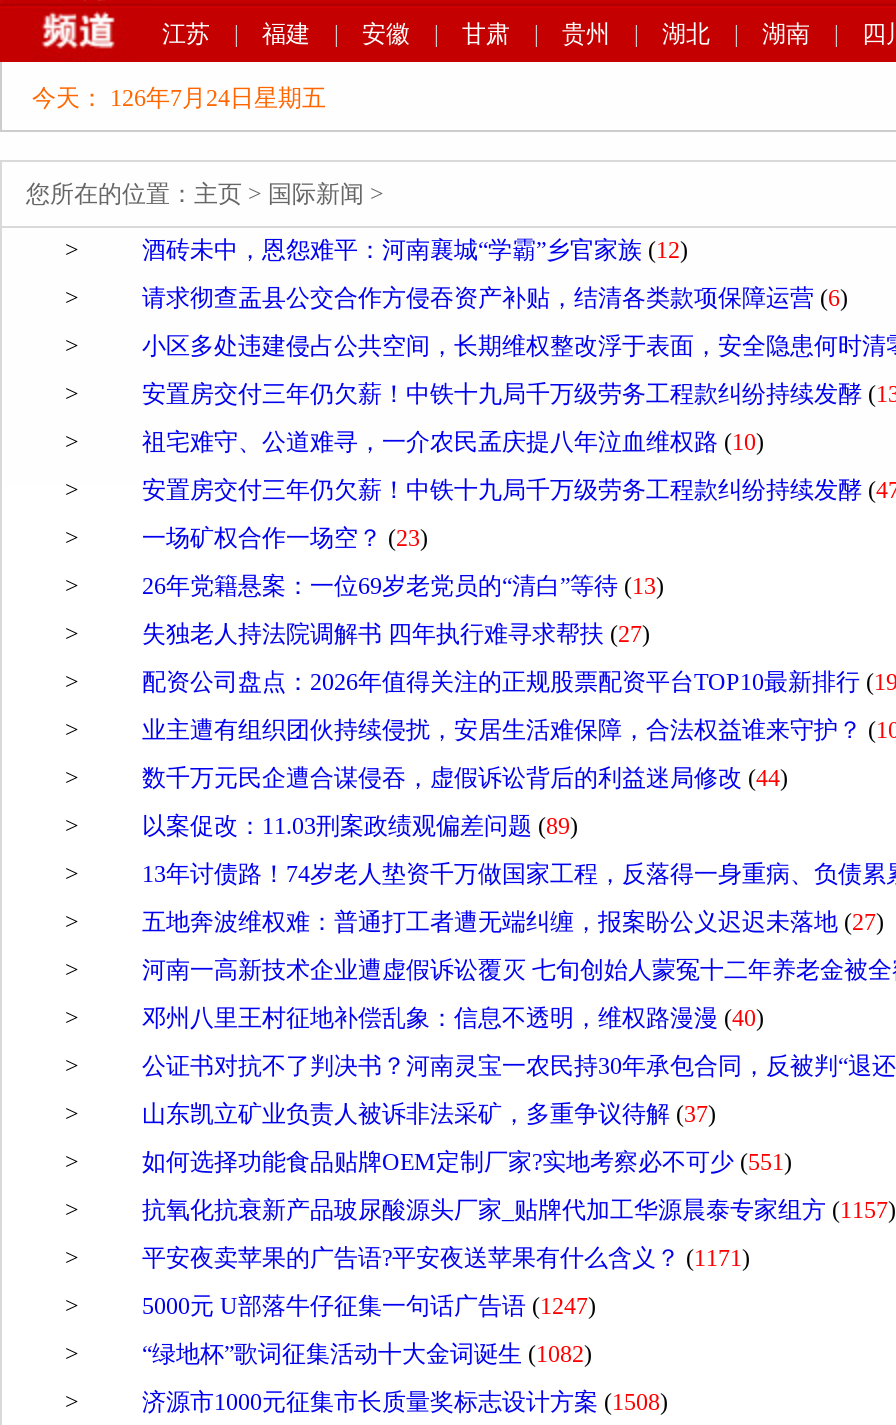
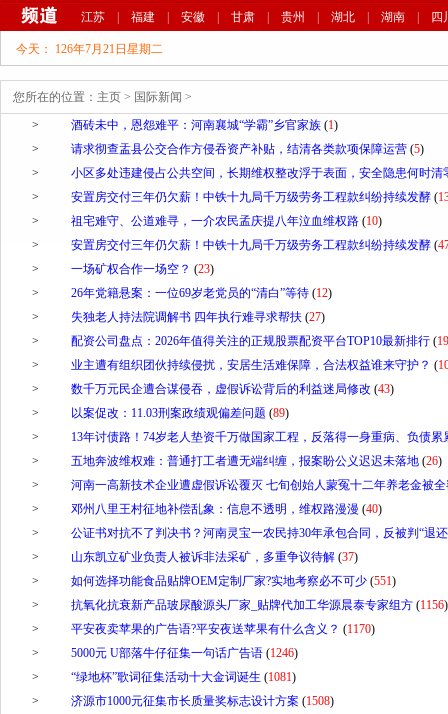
- 今天：126年7月24日星期五
+ 今天：126年7月21日星期二

- 酒砖未中，恩怨难平：河南襄城“学霸”乡官家族(12)
+ 酒砖未中，恩怨难平：河南襄城“学霸”乡官家族(1)

- 请求彻查盂县公交合作方侵吞资产补贴，结清各类款项保障运营(6)
+ 请求彻查盂县公交合作方侵吞资产补贴，结清各类款项保障运营(5)

- 26年党籍悬案：一位69岁老党员的“清白”等待(13)
+ 26年党籍悬案：一位69岁老党员的“清白”等待(12)

- 数千万元民企遭合谋侵吞，虚假诉讼背后的利益迷局修改(44)
+ 数千万元民企遭合谋侵吞，虚假诉讼背后的利益迷局修改(43)

- 五地奔波维权难：普通打工者遭无端纠缠，报案盼公义迟迟未落地(27)
+ 五地奔波维权难：普通打工者遭无端纠缠，报案盼公义迟迟未落地(26)

- 抗氧化抗衰新产品玻尿酸源头厂家_贴牌代加工华源晨泰专家组方(1157)
+ 抗氧化抗衰新产品玻尿酸源头厂家_贴牌代加工华源晨泰专家组方(1156)

- 平安夜卖苹果的广告语?平安夜送苹果有什么含义？(1171)
+ 平安夜卖苹果的广告语?平安夜送苹果有什么含义？(1170)

- 5000元 U部落牛仔征集一句话广告语(1247)
+ 5000元 U部落牛仔征集一句话广告语(1246)

- “绿地杯”歌词征集活动十大金词诞生(1082)
+ “绿地杯”歌词征集活动十大金词诞生(1081)
